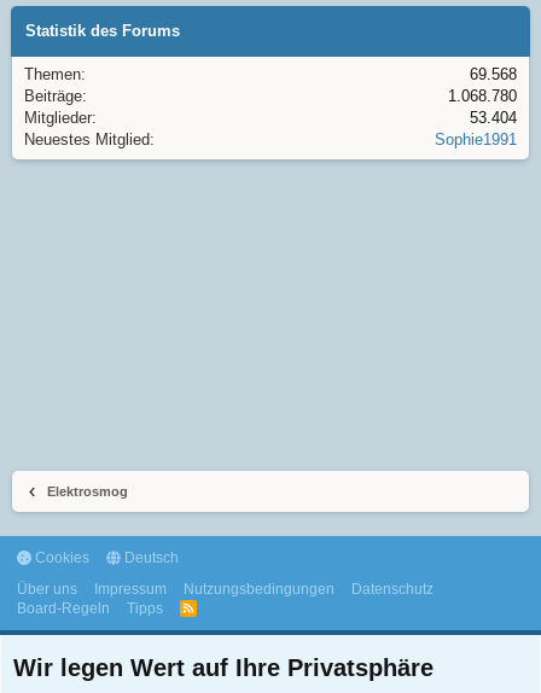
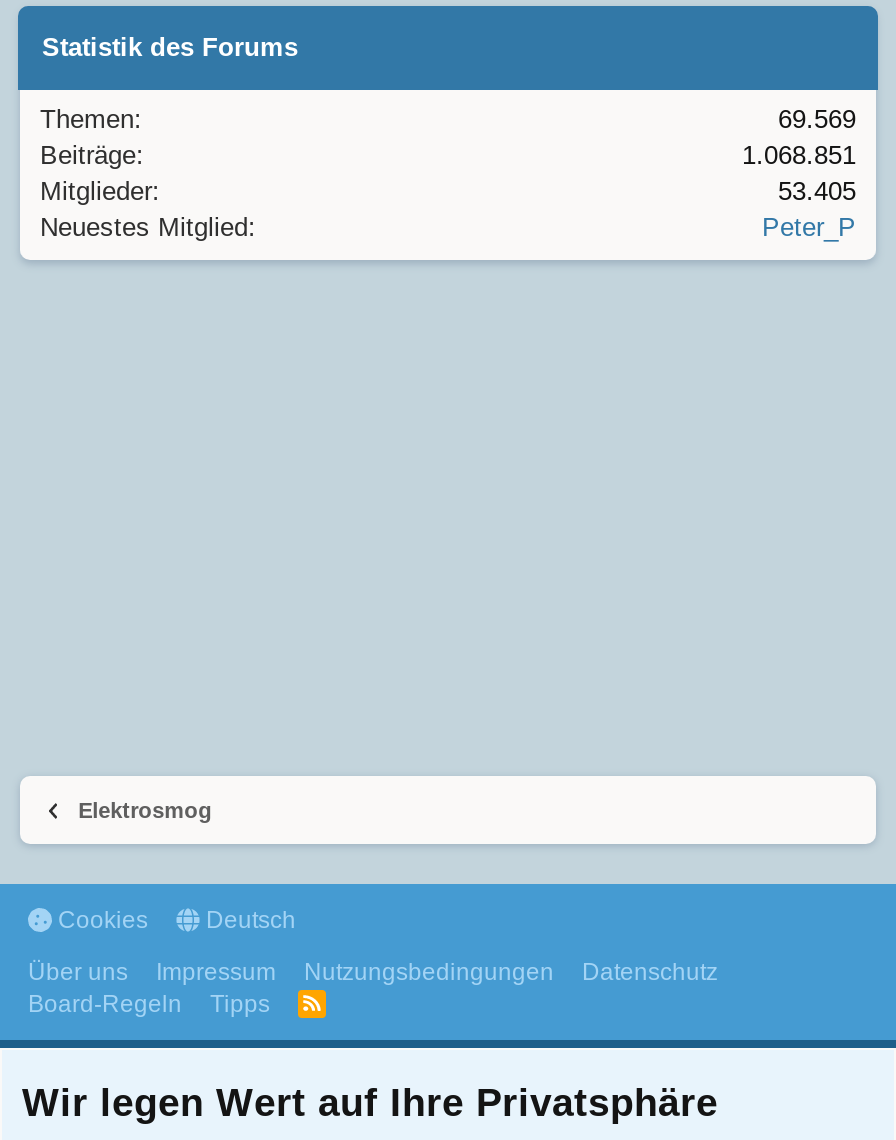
- 69.568
+ 69.569

- 1.068.780
+ 1.068.851

- 53.404
+ 53.405

- Sophie1991
+ Peter_P
